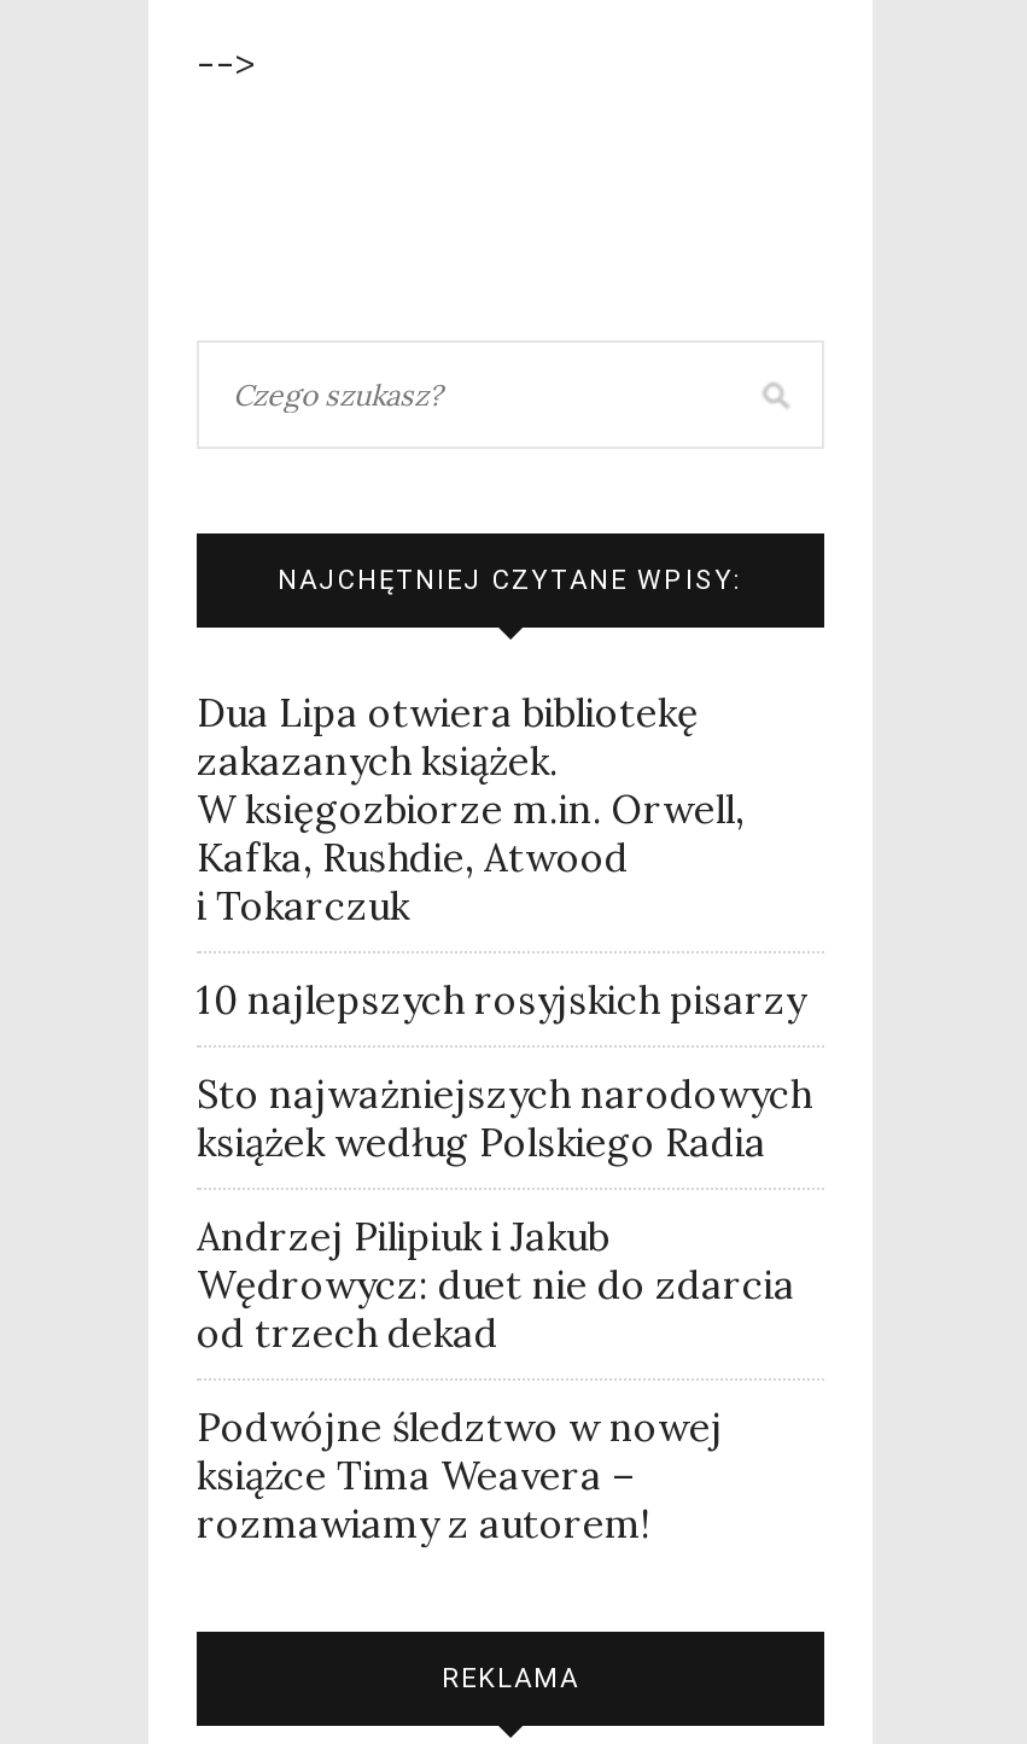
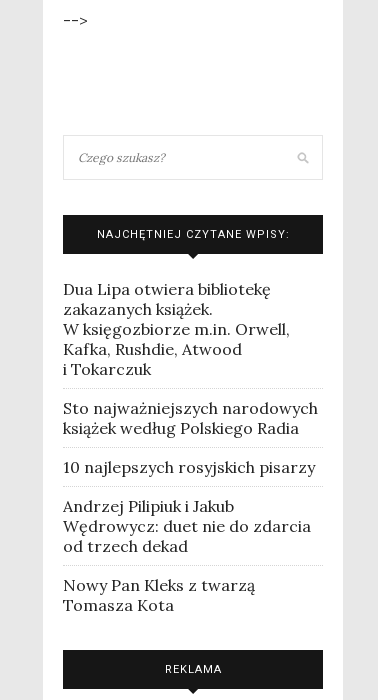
moved down: 10 najlepszych rosyjskich pisarzy

moved up: Sto najważniejszych narodowych | książek według Polskiego Radia

- Podwójne śledztwo w nowej
- książce Tima Weavera –
- rozmawiamy z autorem!
+ Nowy Pan Kleks z twarzą
+ Tomasza Kota
